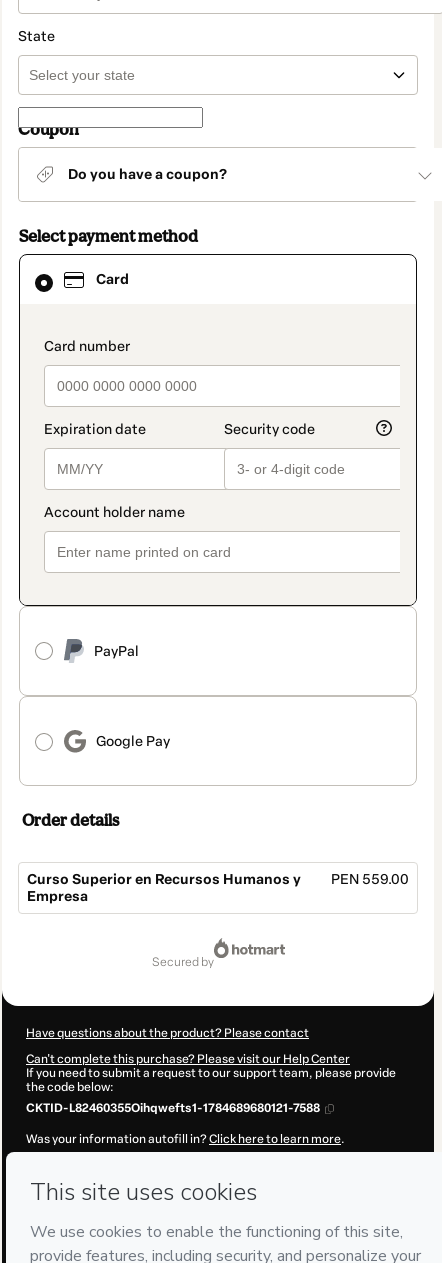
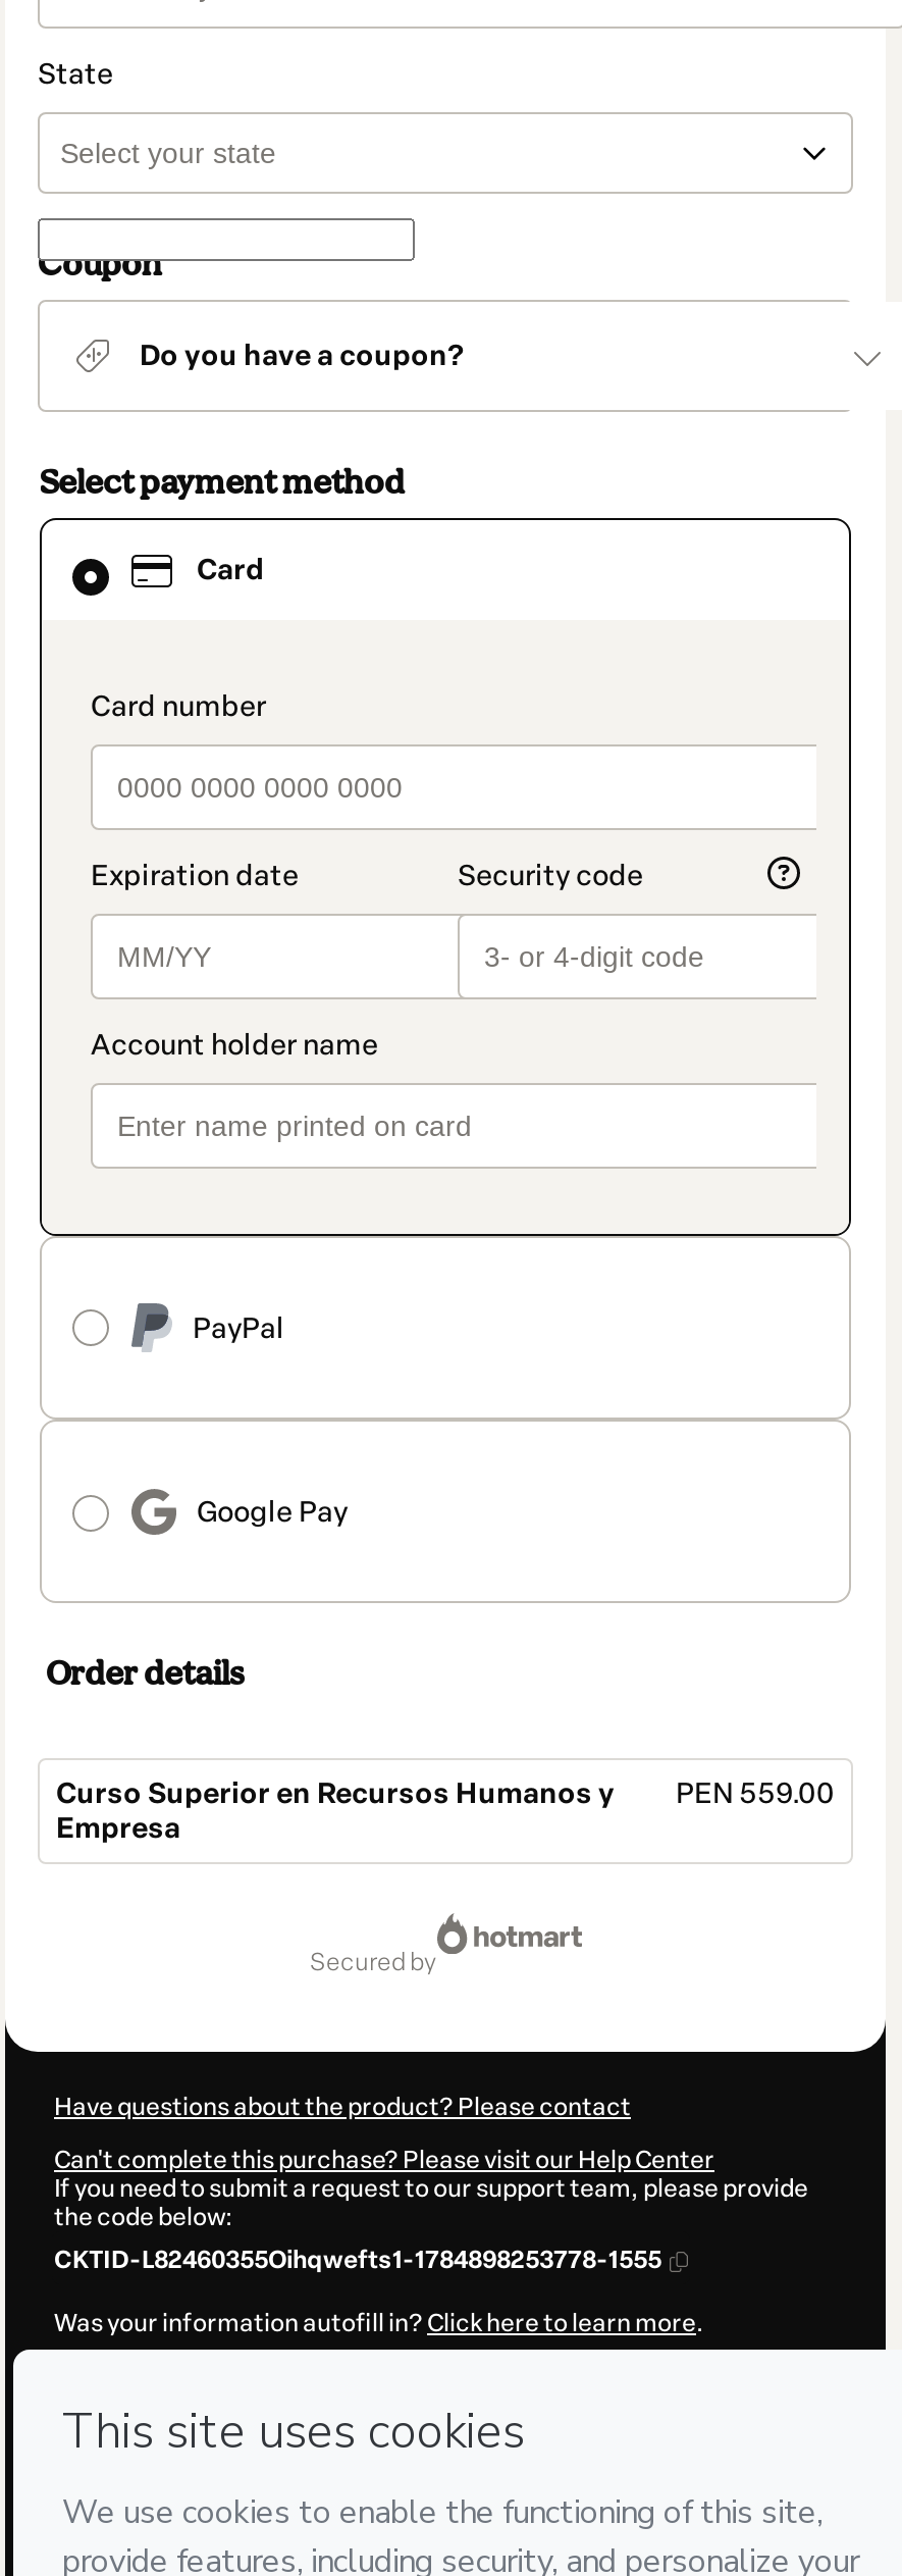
- CKTID-L82460355Oihqwefts1-1784689680121-7588
+ CKTID-L82460355Oihqwefts1-1784898253778-1555
